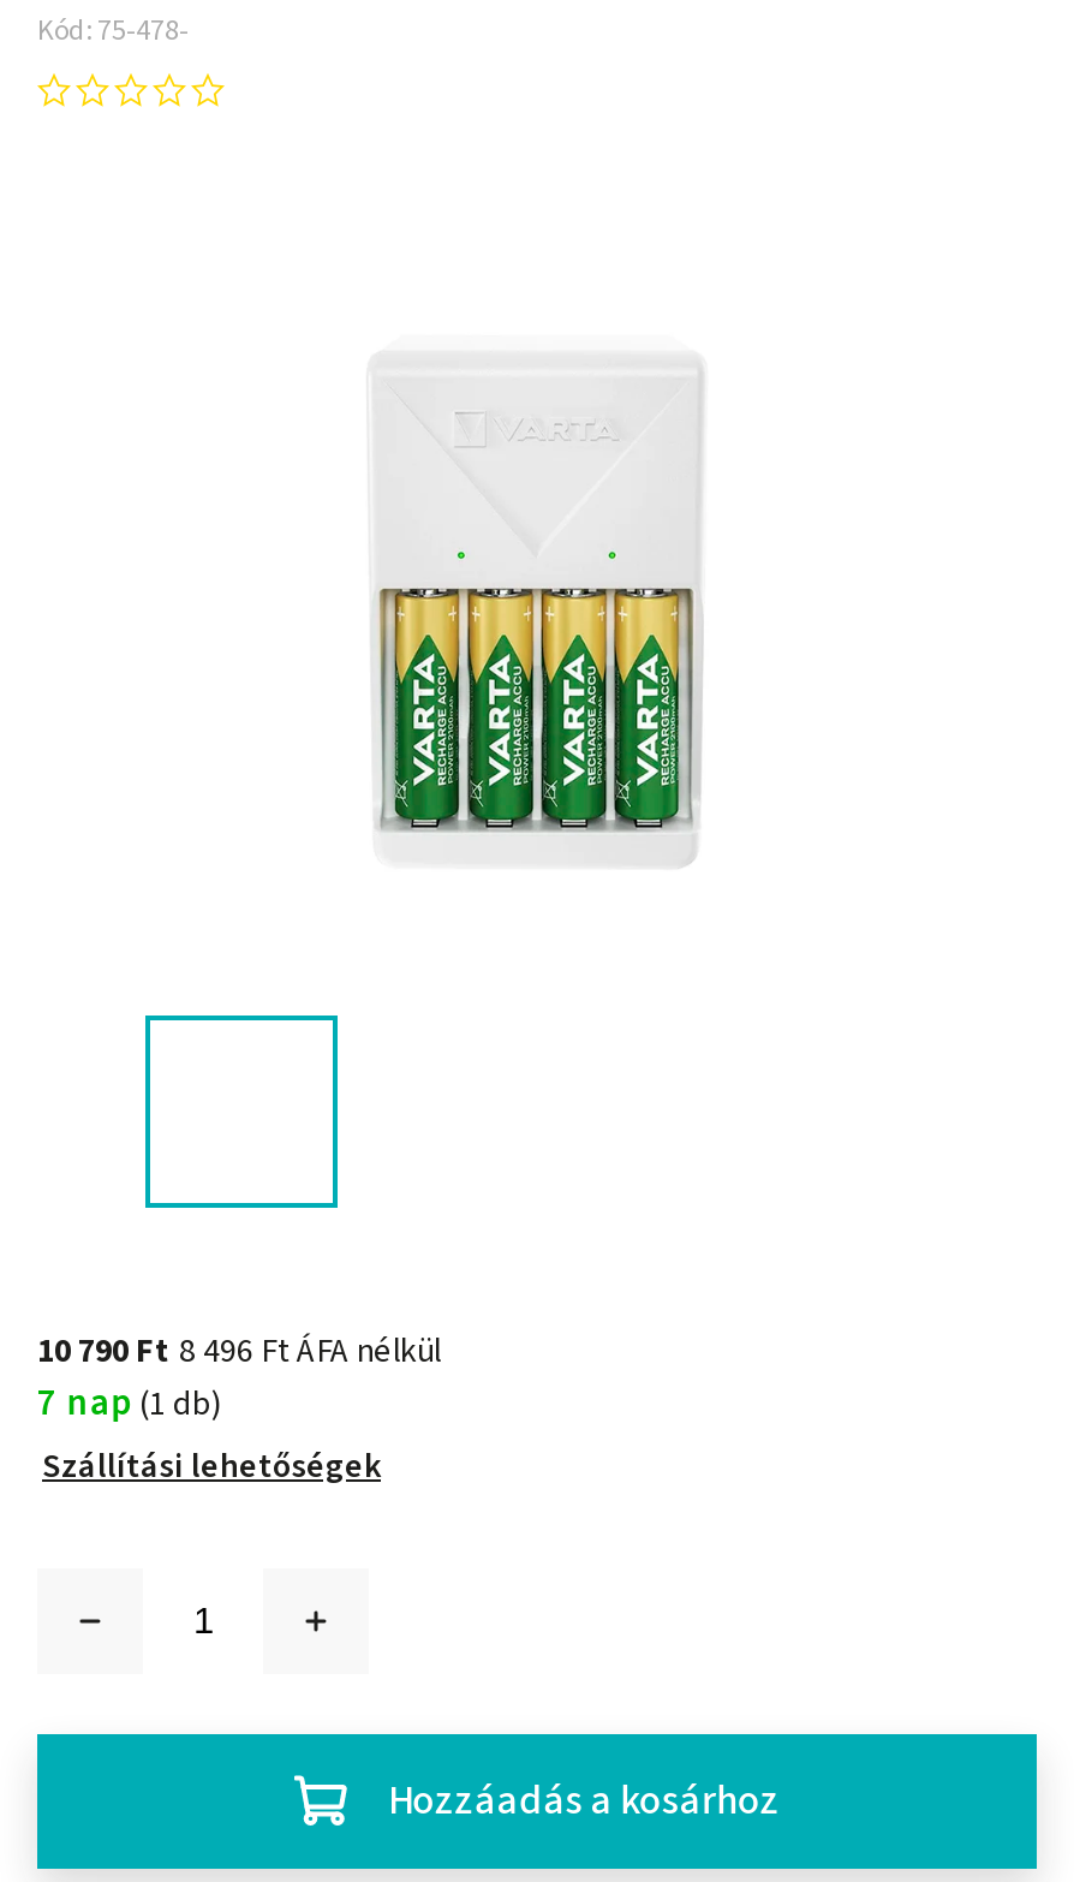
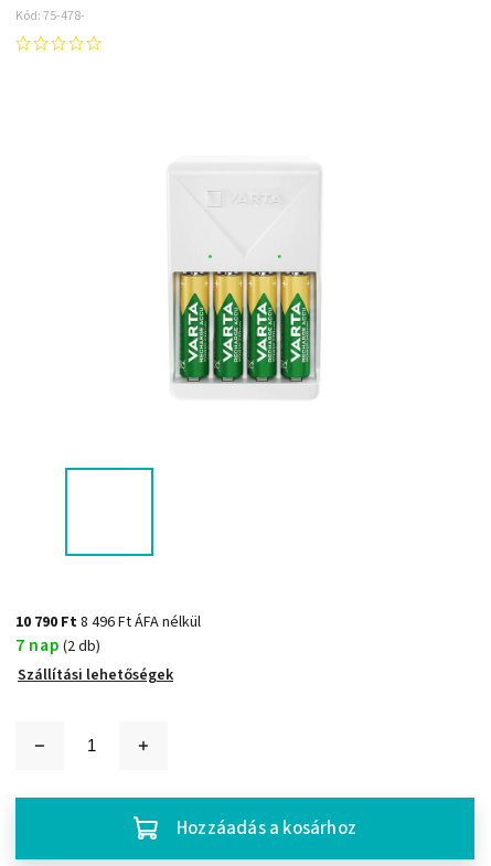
- 7 nap (1 db)
+ 7 nap (2 db)
